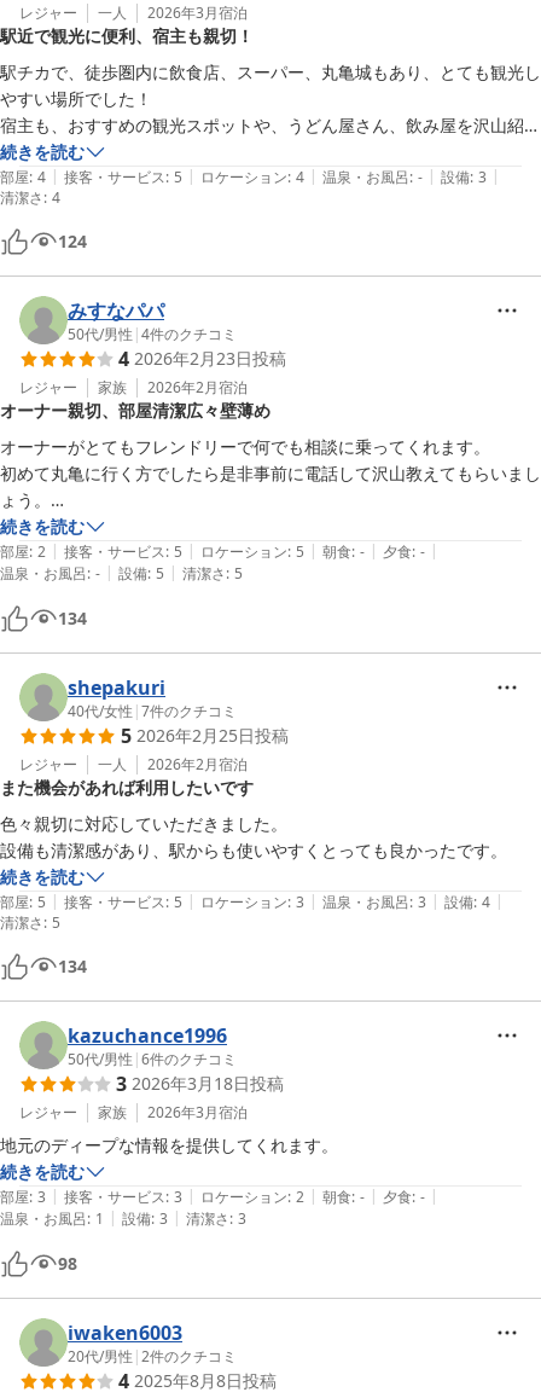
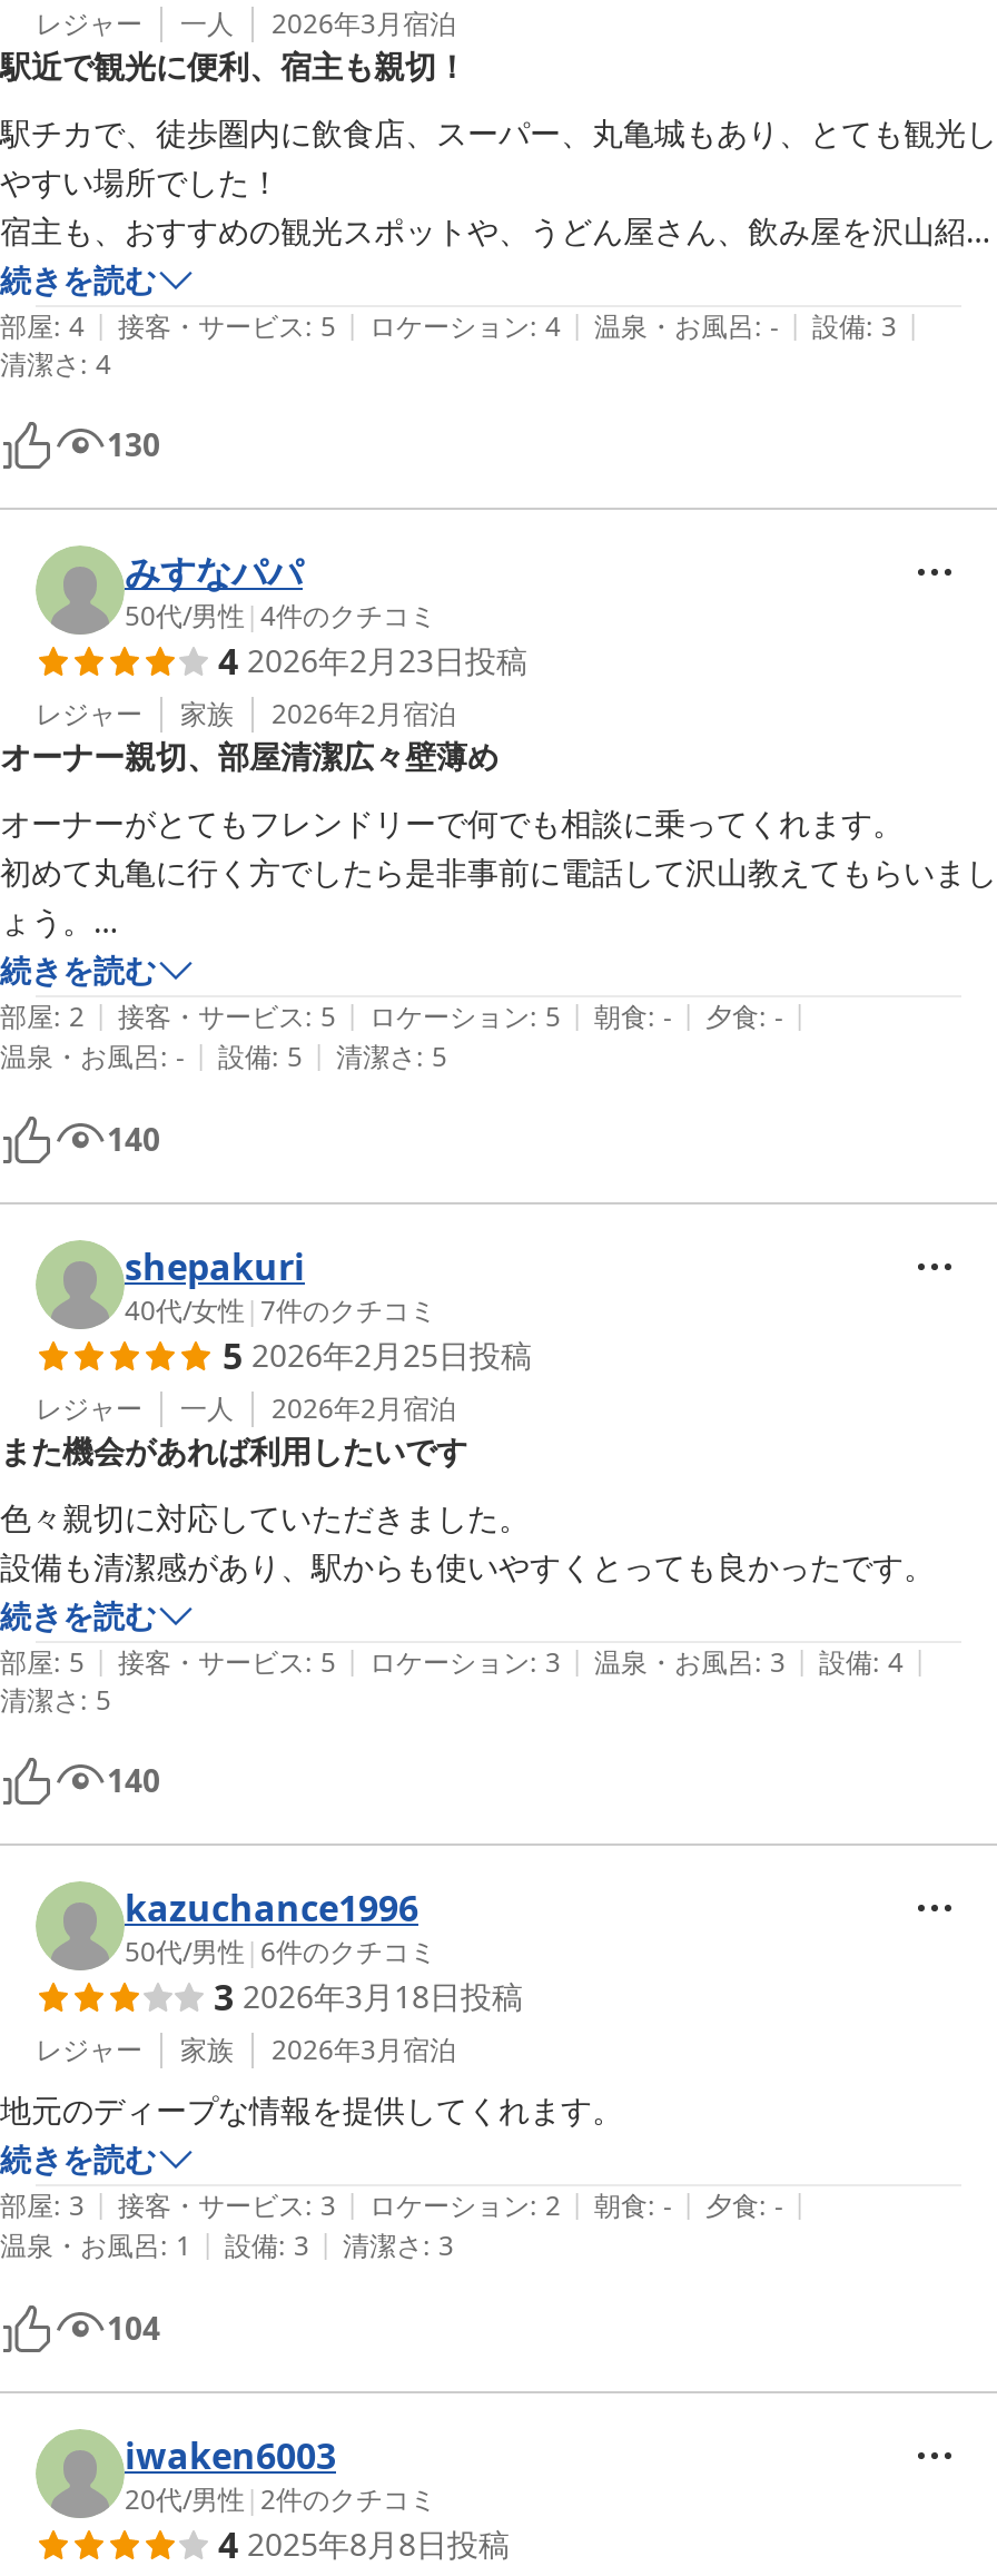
- 124
+ 130

- 134
+ 140

- 134
+ 140

- 98
+ 104
